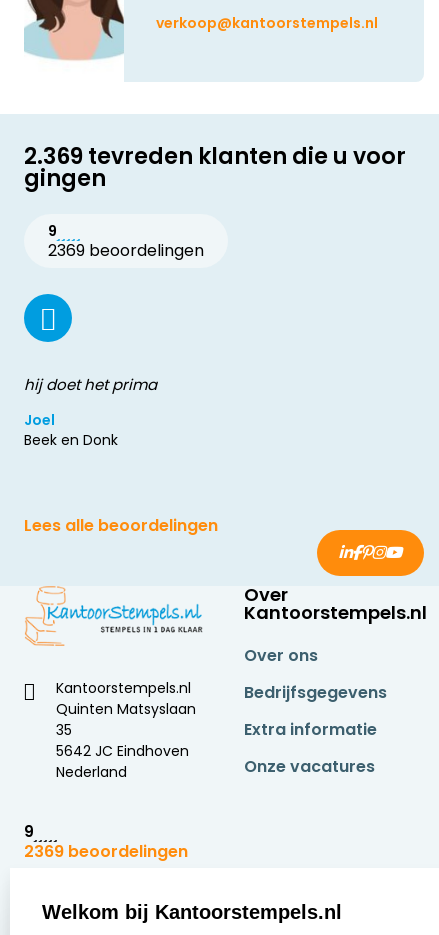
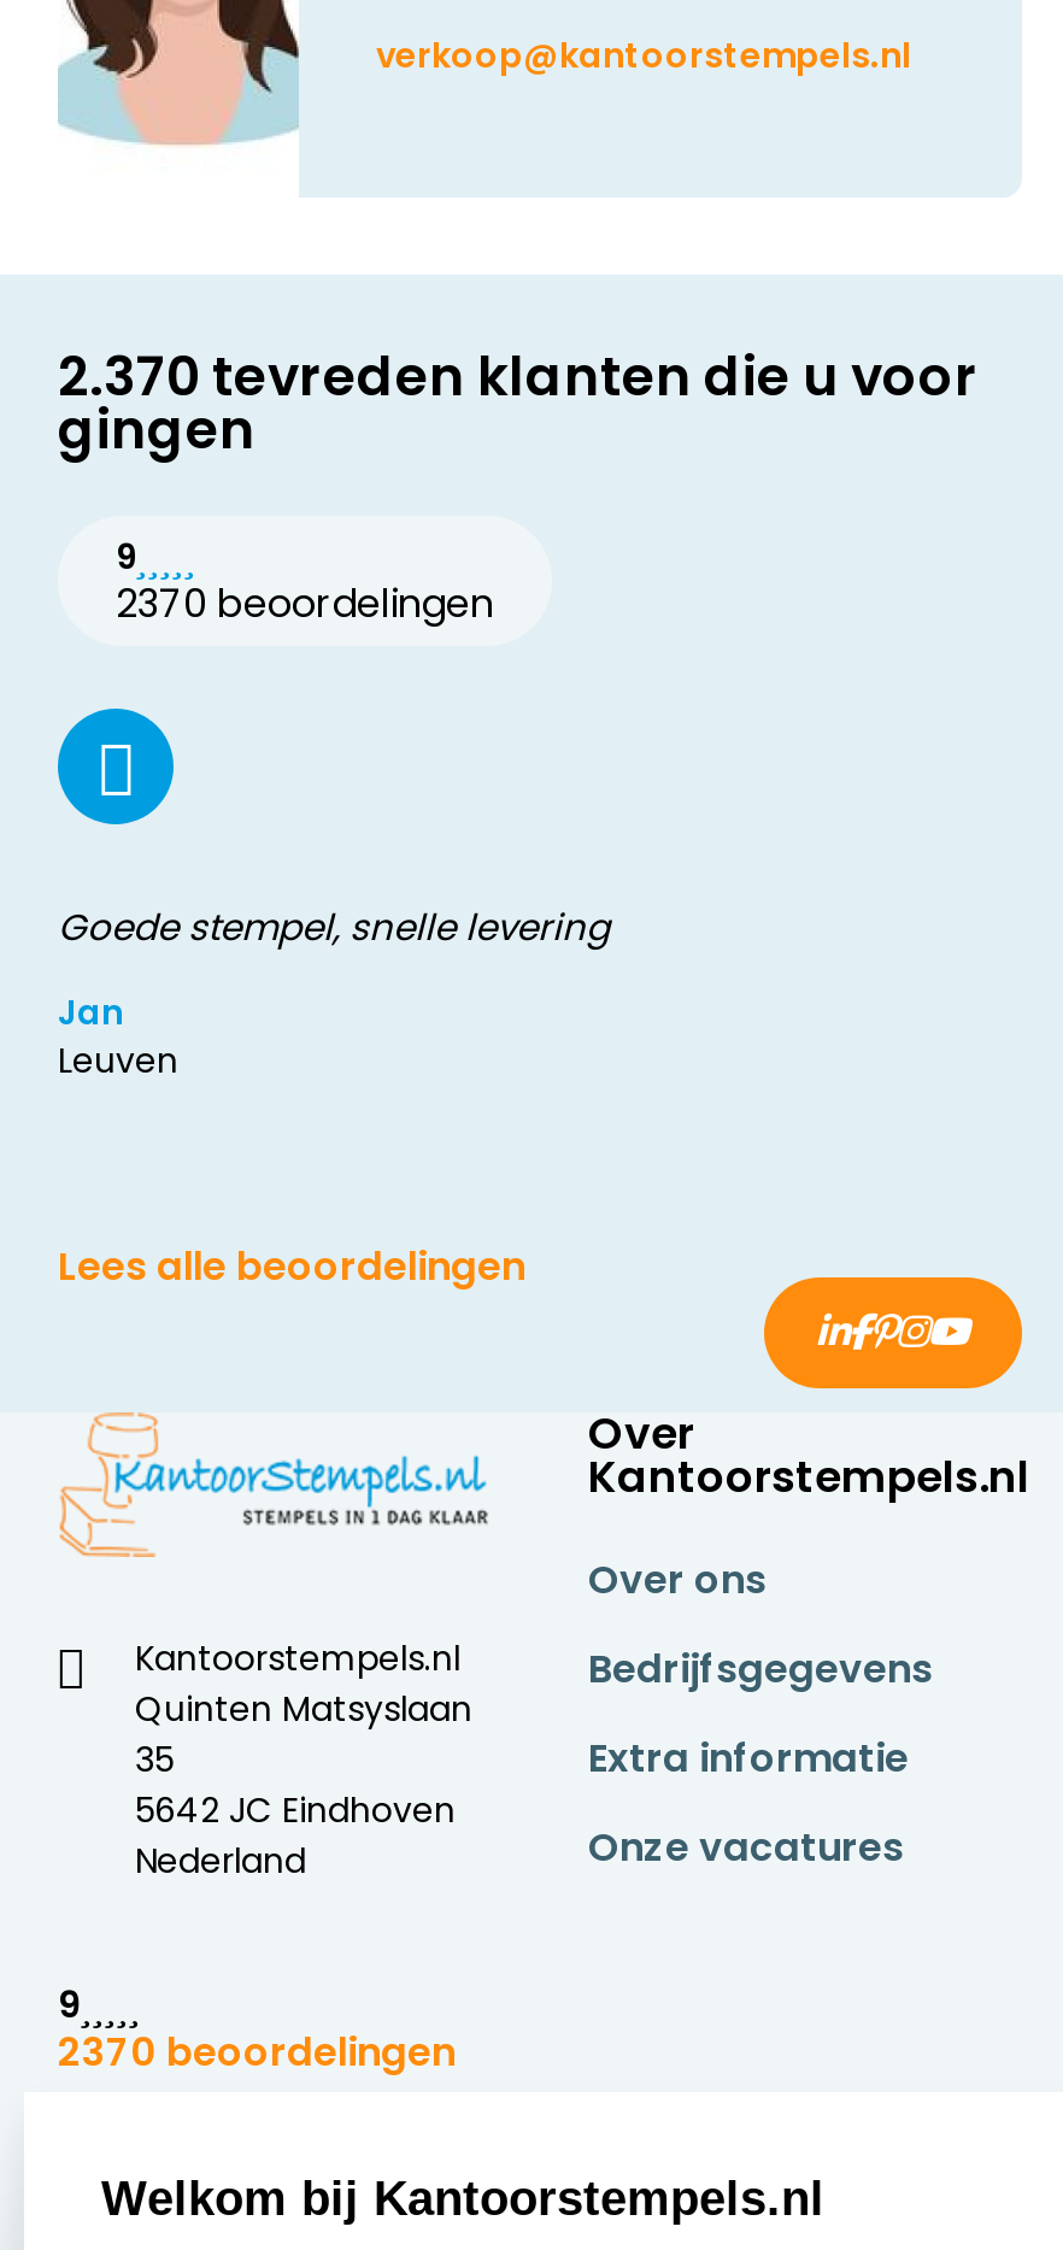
- 2.369 tevreden klanten die u voor
+ 2.370 tevreden klanten die u voor

- 2369 beoordelingen
+ 2370 beoordelingen

- hij doet het prima
+ Goede stempel, snelle levering

- Joel
- Beek en Donk
+ Jan
+ Leuven

- 2369 beoordelingen
+ 2370 beoordelingen
